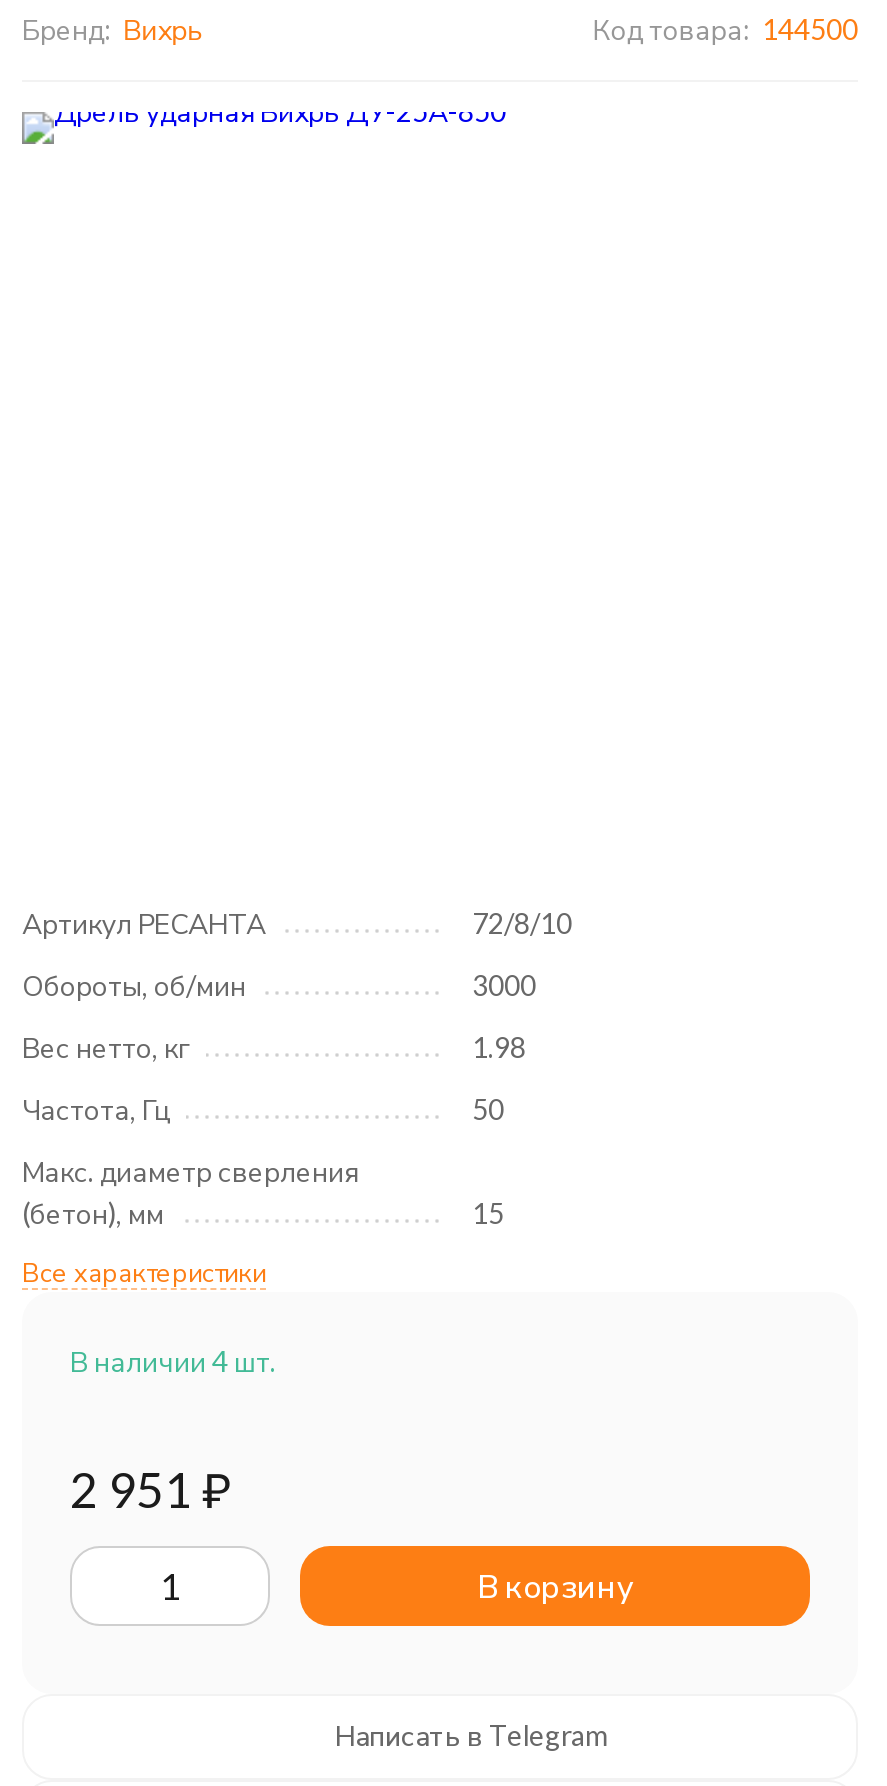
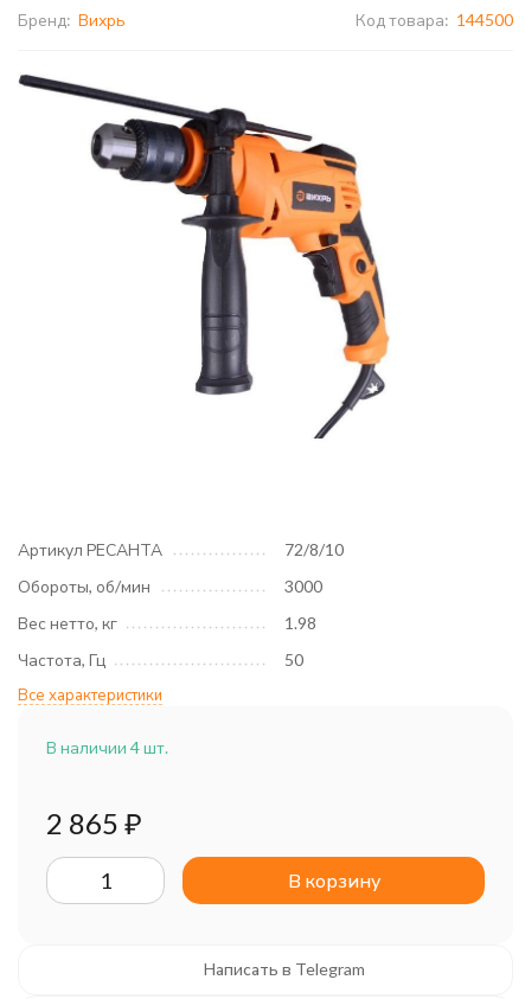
+ [image]

- Макс. диаметр сверления
- (бетон), мм
- 15

- 2 951 ₽
+ 2 865 ₽
